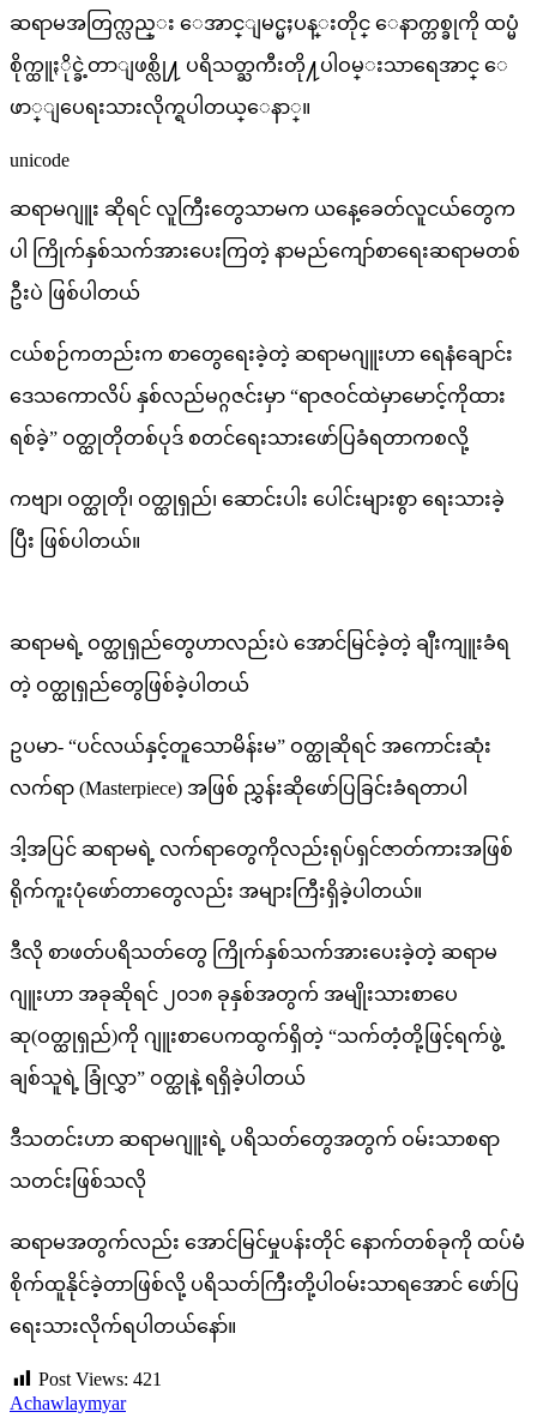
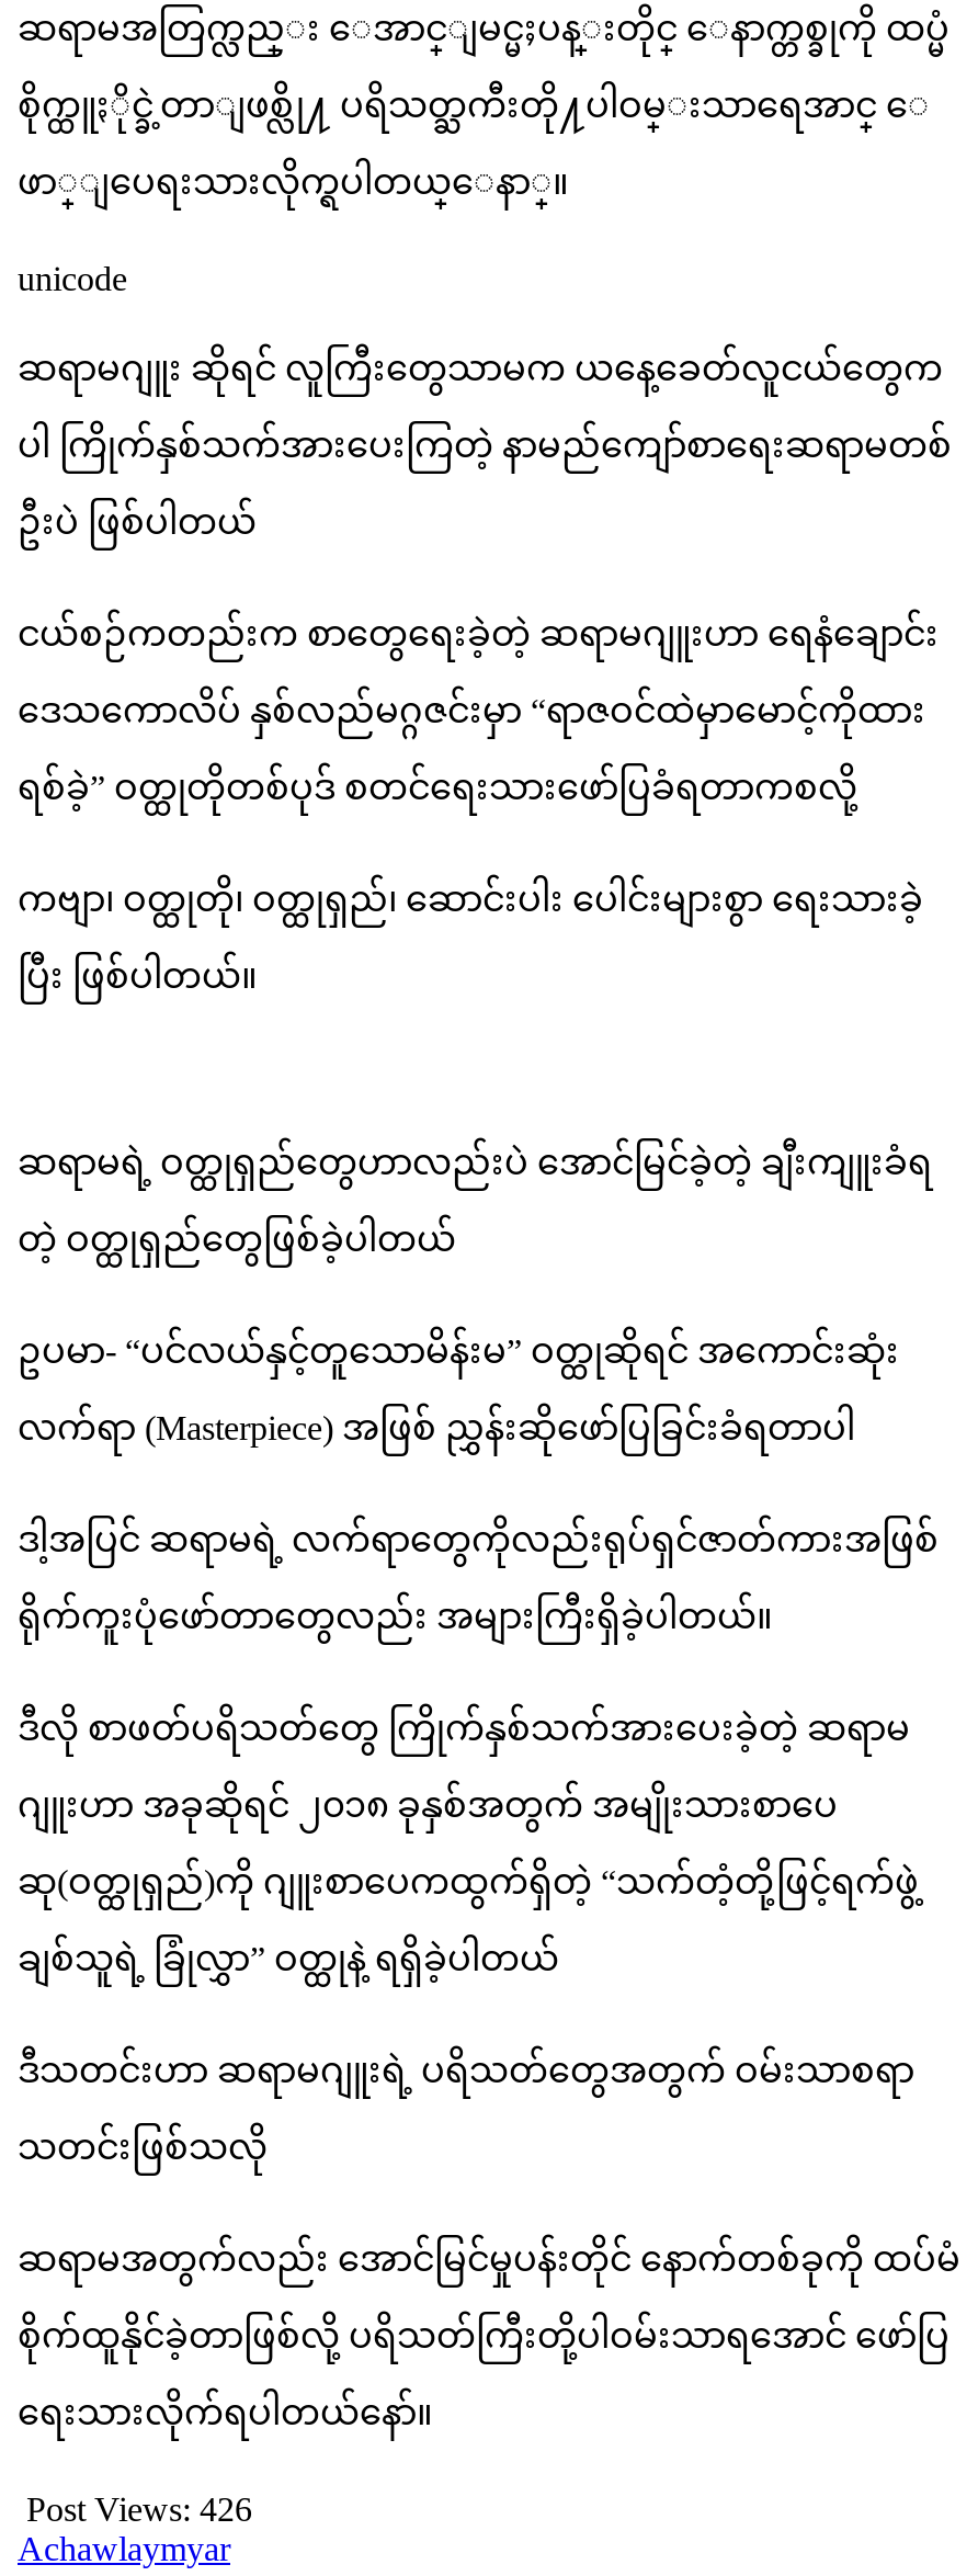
- Post Views: 421
+ Post Views: 426
